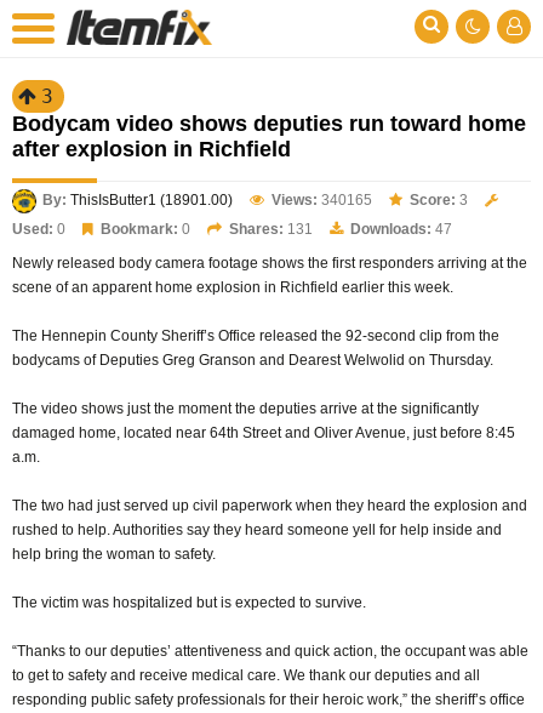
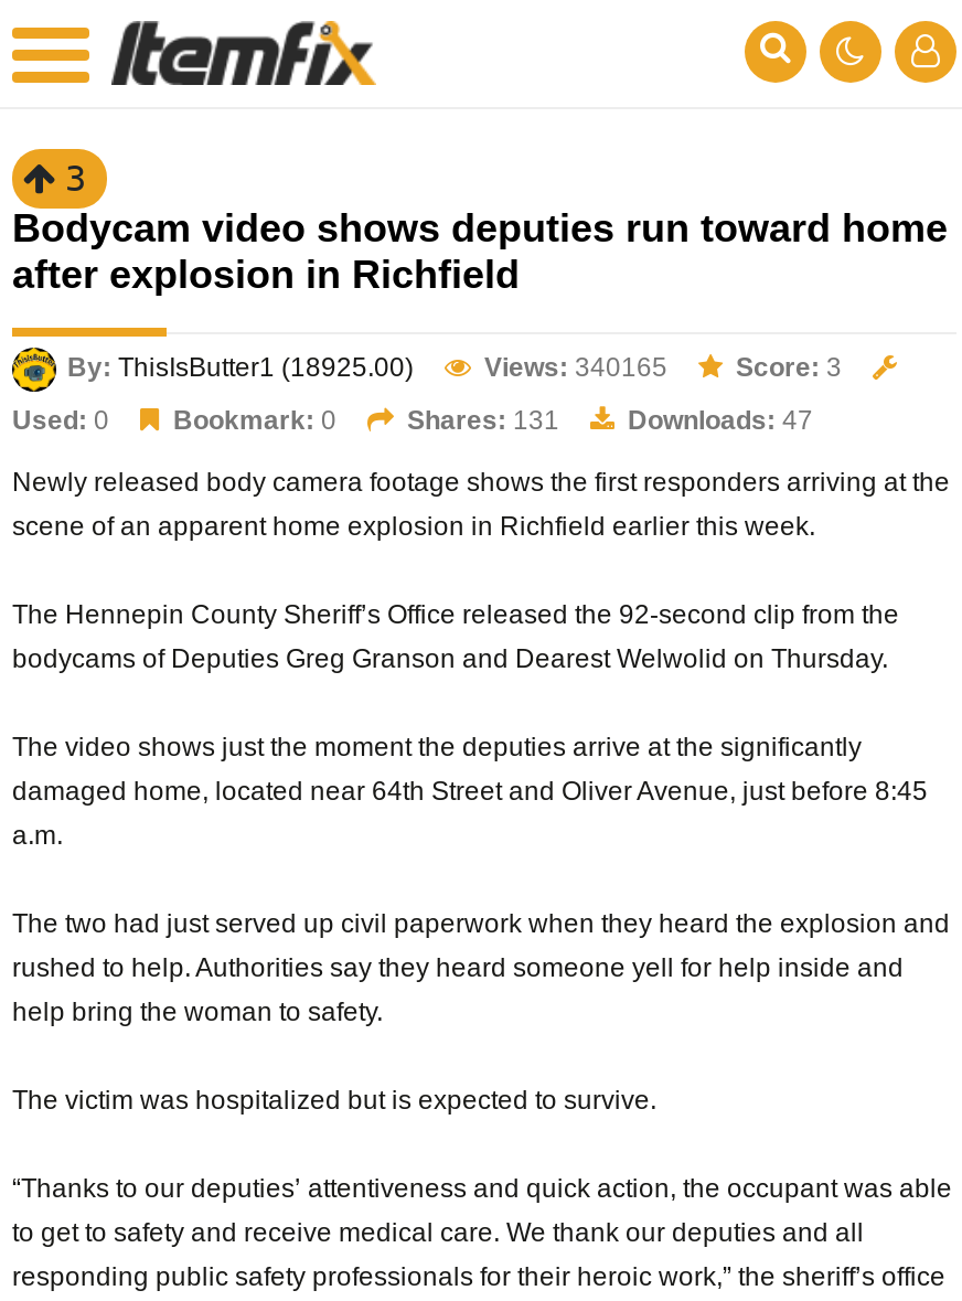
- By: ThisIsButter1 (18901.00)
+ By: ThisIsButter1 (18925.00)
